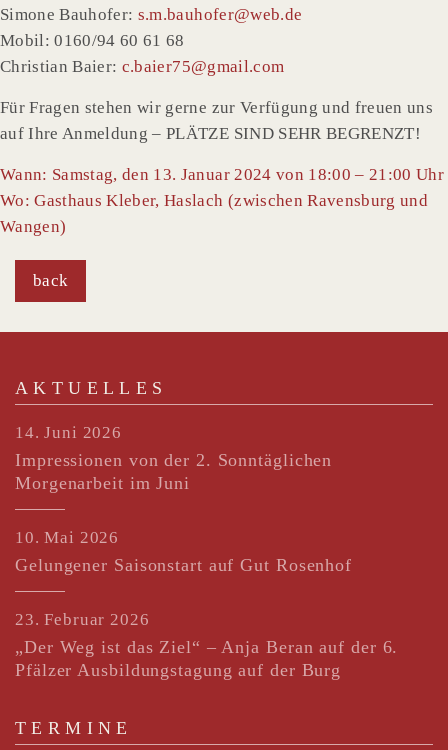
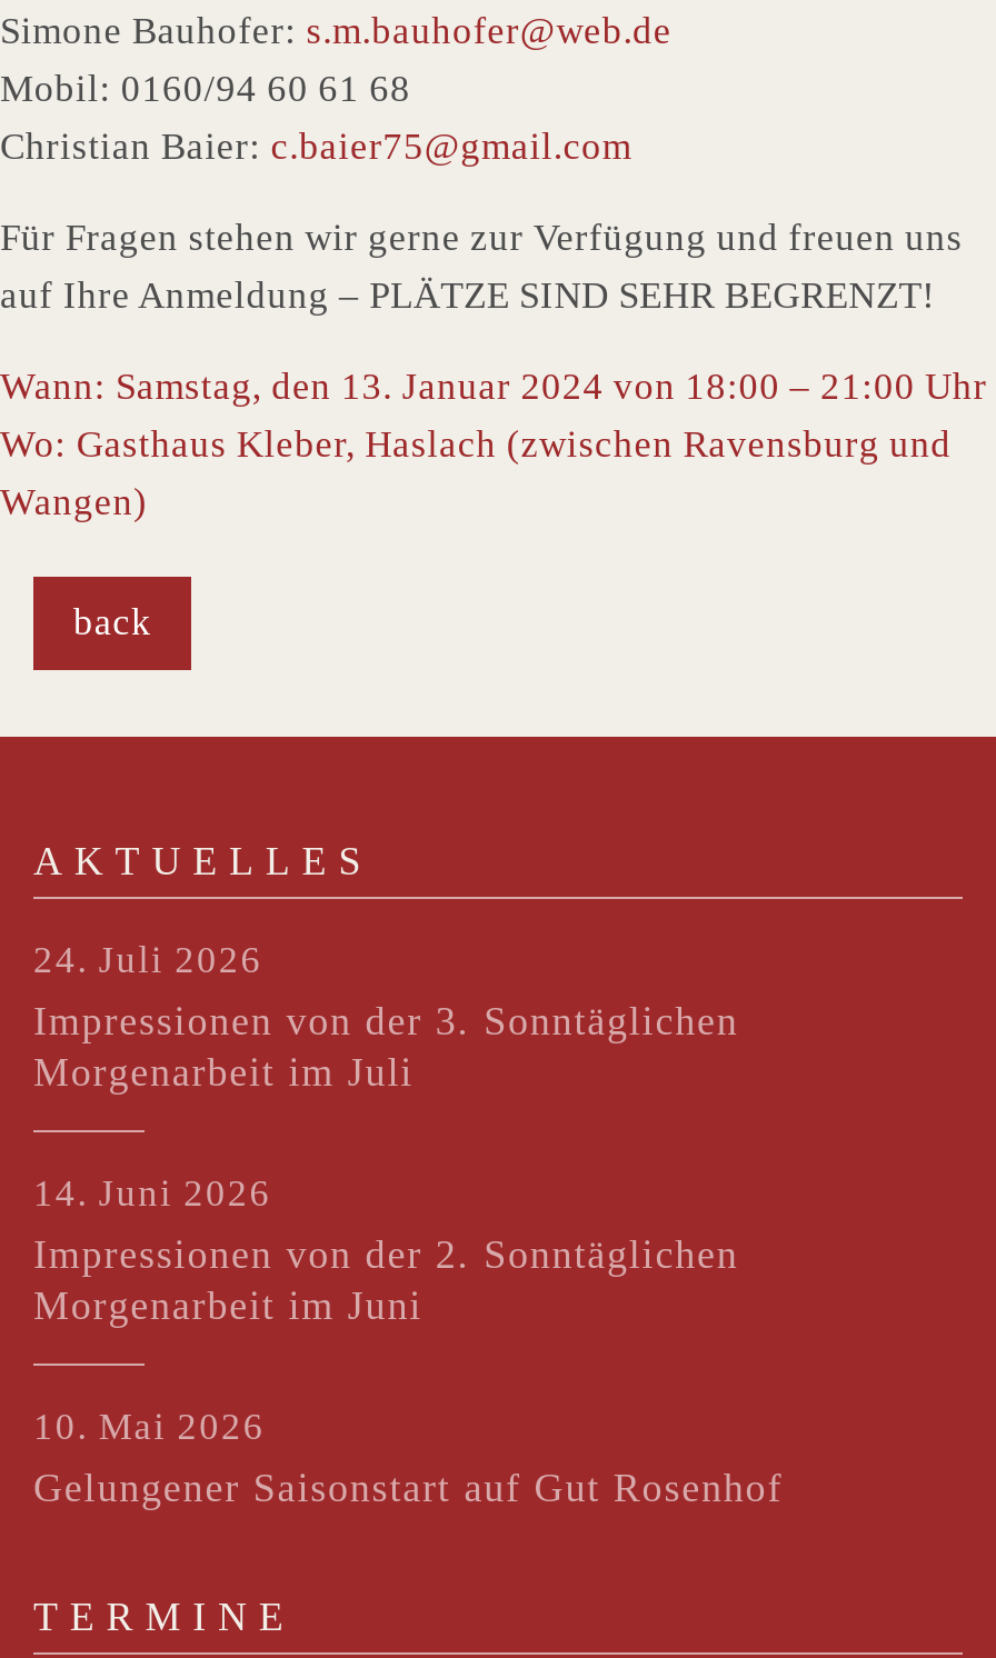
+ 24. Juli 2026
+ Impressionen von der 3. Sonntäglichen
+ Morgenarbeit im Juli

moved down: 14. Juni 2026 | Impressionen von der 2. Sonntäglichen | Morgenarbeit im Juni | 10. Mai 2026 | Gelungener Saisonstart auf Gut Rosenhof

- 23. Februar 2026
- „Der Weg ist das Ziel“ – Anja Beran auf der 6.
- Pfälzer Ausbildungstagung auf der Burg
